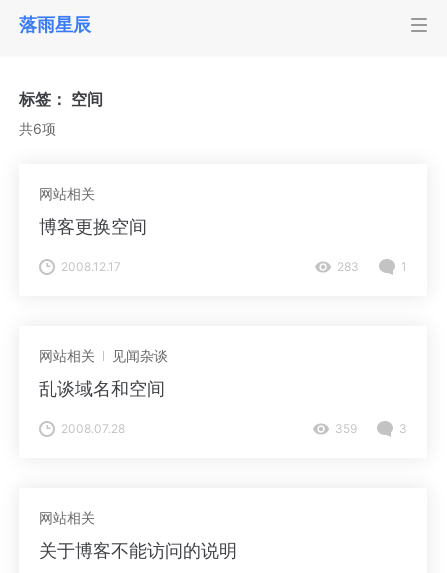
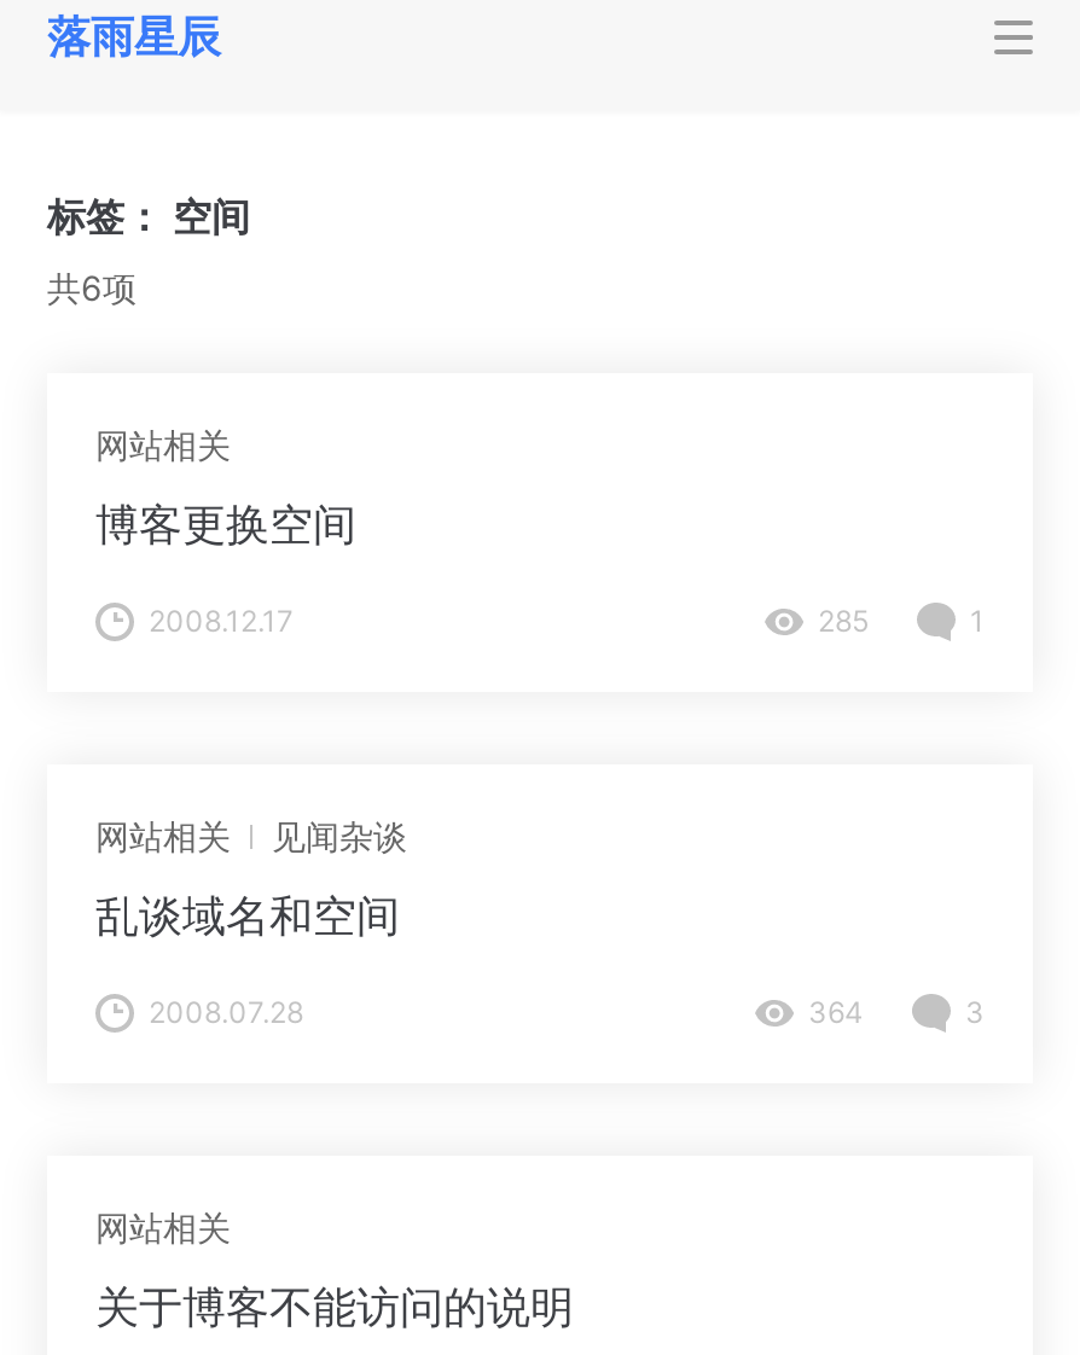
- 283
+ 285

- 359
+ 364
